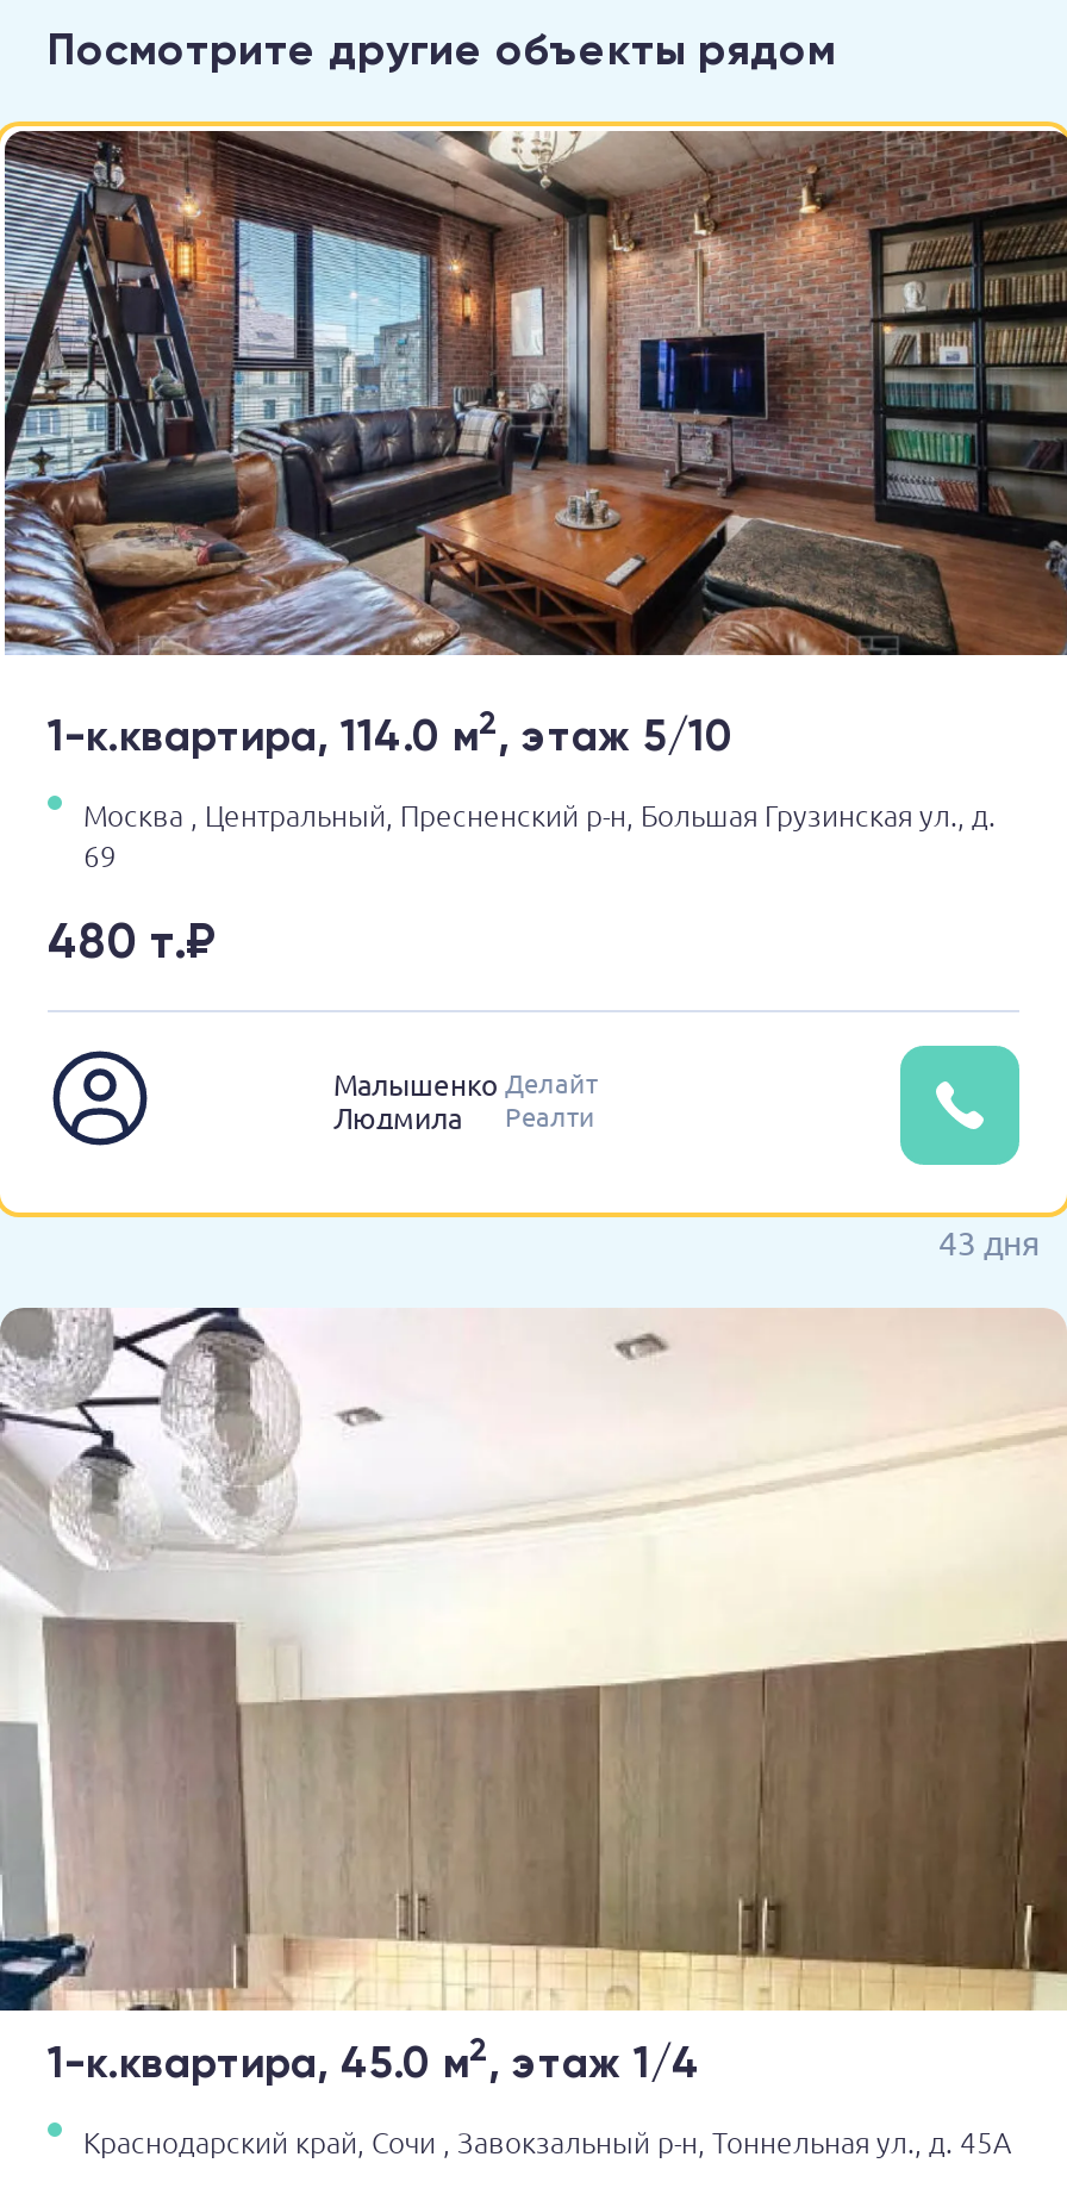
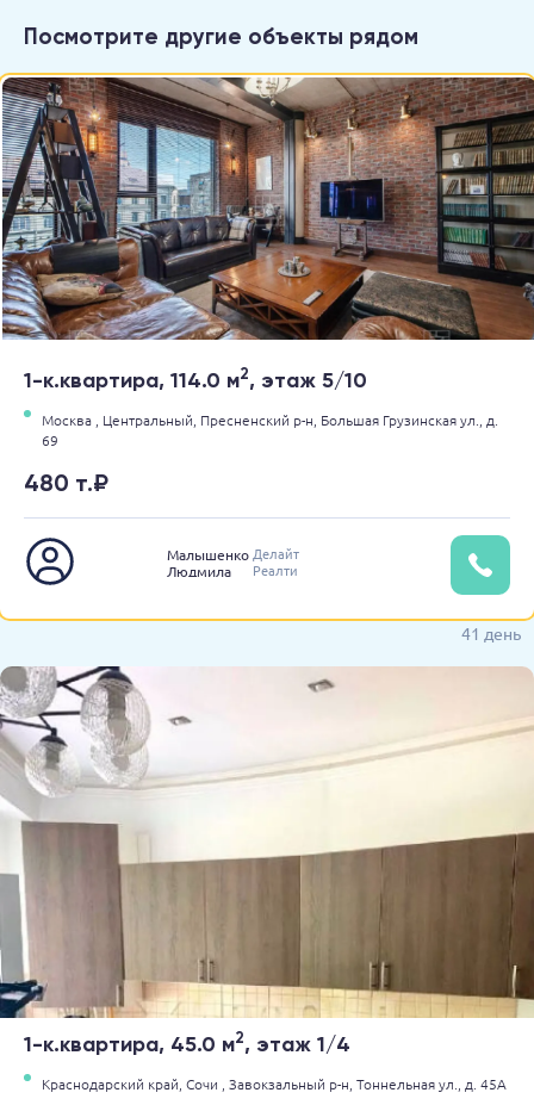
- 43 дня
+ 41 день
